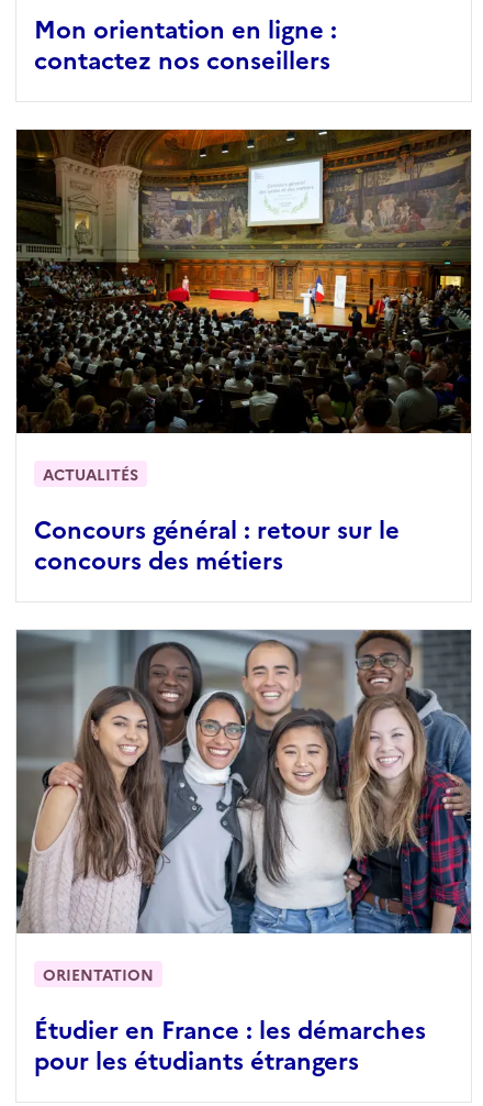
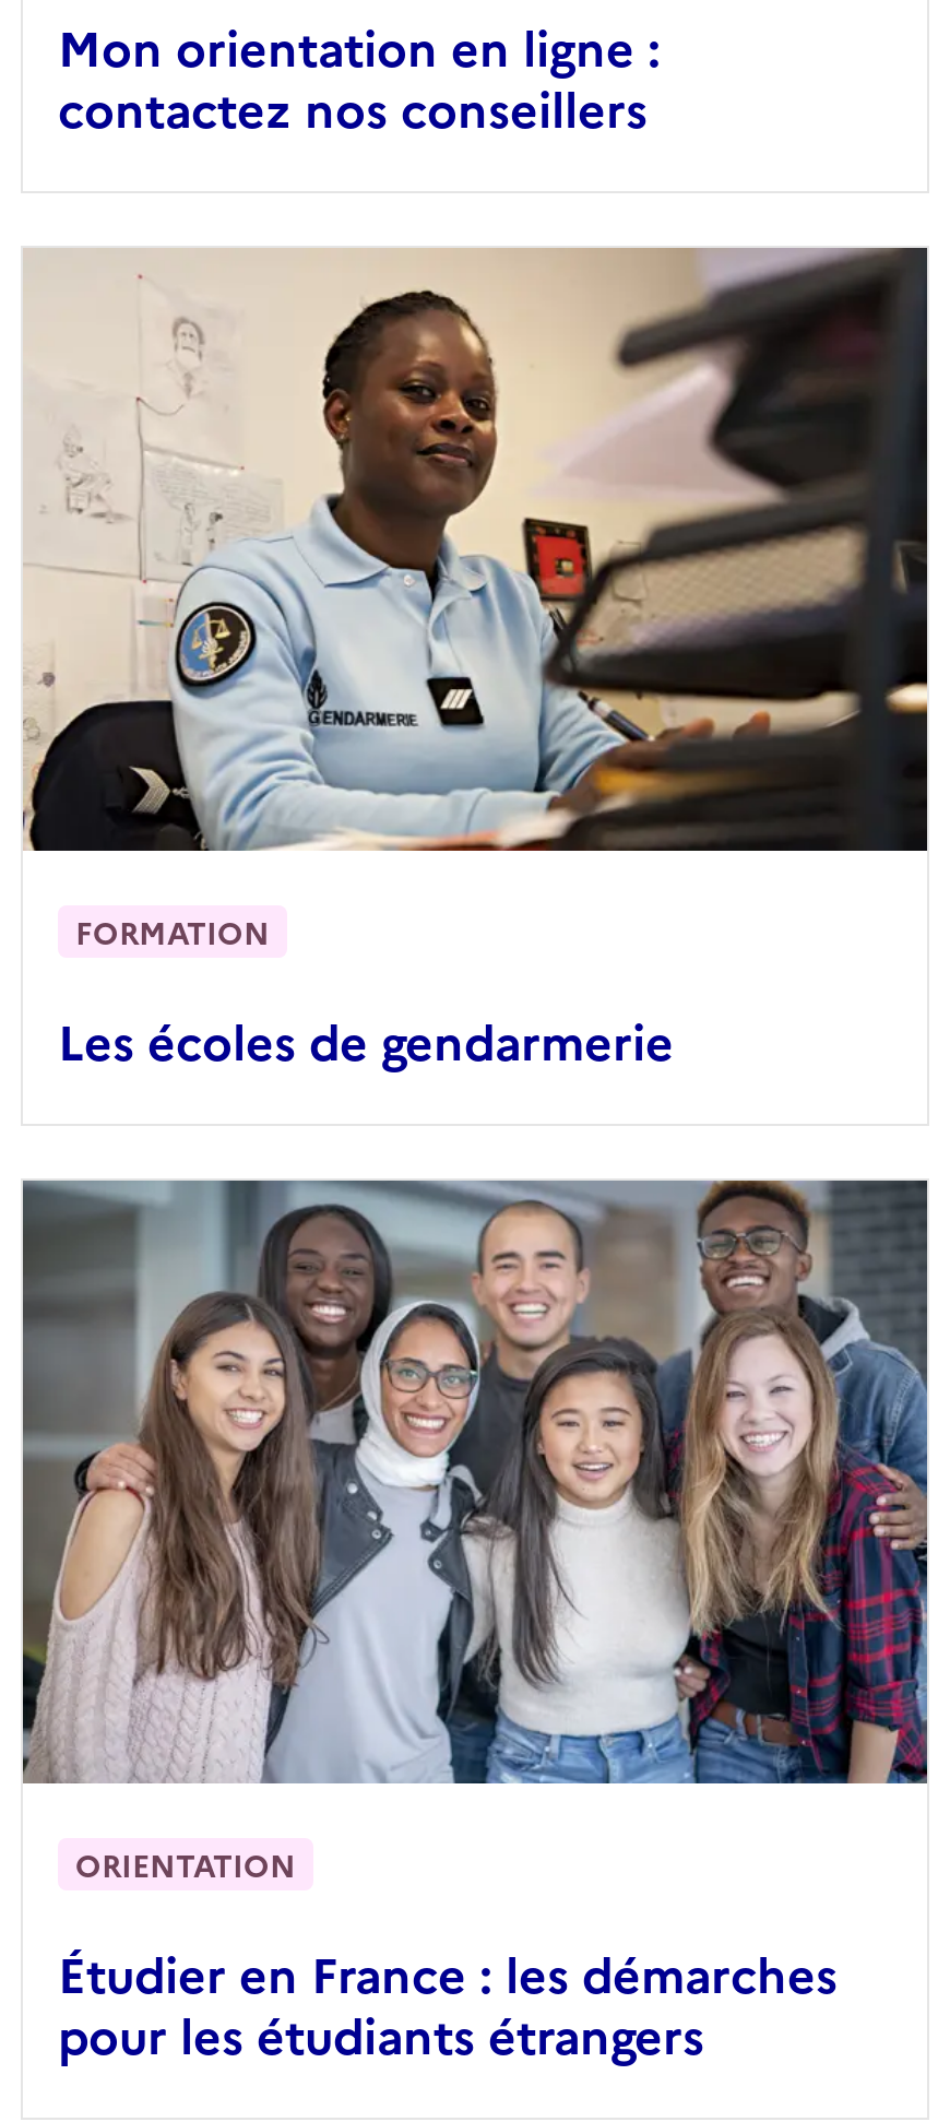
- [image]
- ACTUALITÉS
+ [image]
+ FORMATION

- Concours général : retour sur le
- concours des métiers
+ Les écoles de gendarmerie
